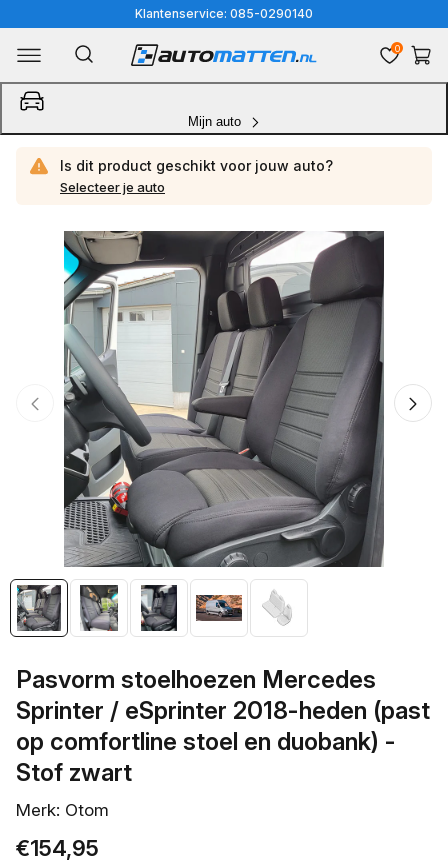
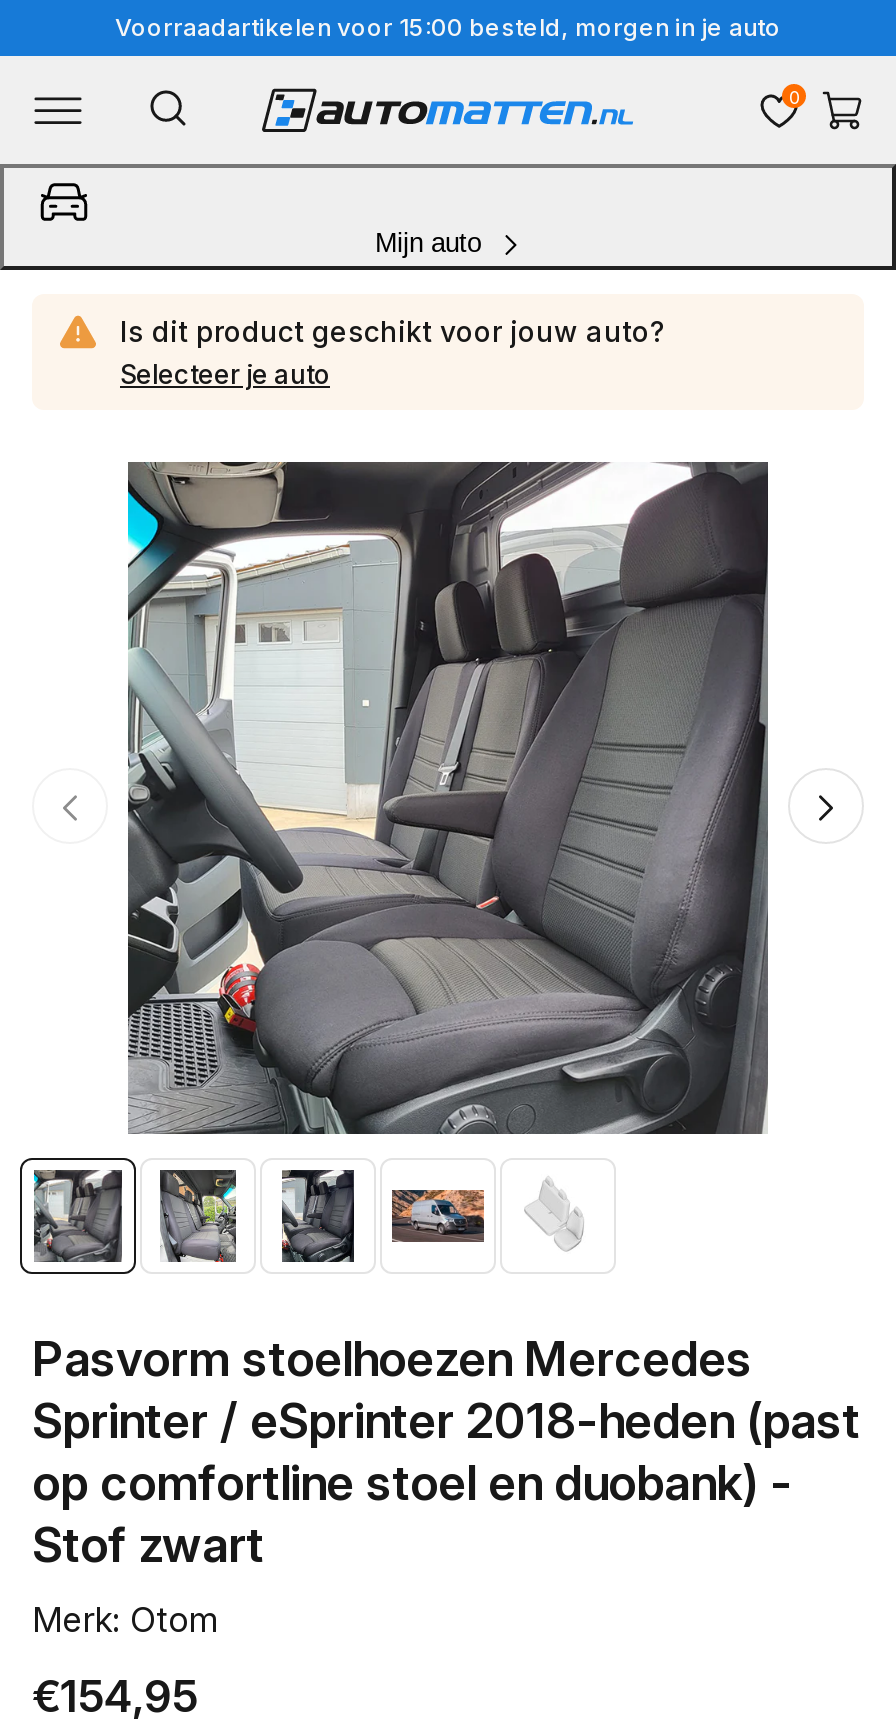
- Klantenservice: 085-0290140
+ Voorraadartikelen voor 15:00 besteld, morgen in je auto
